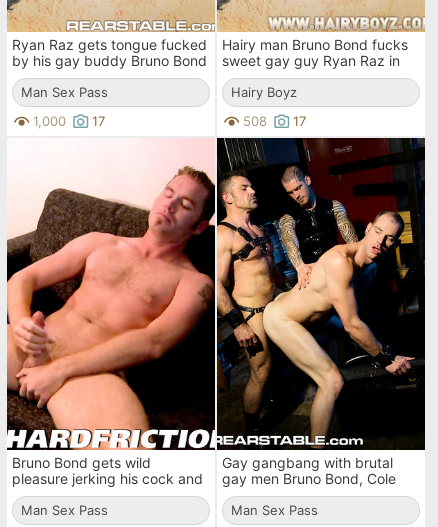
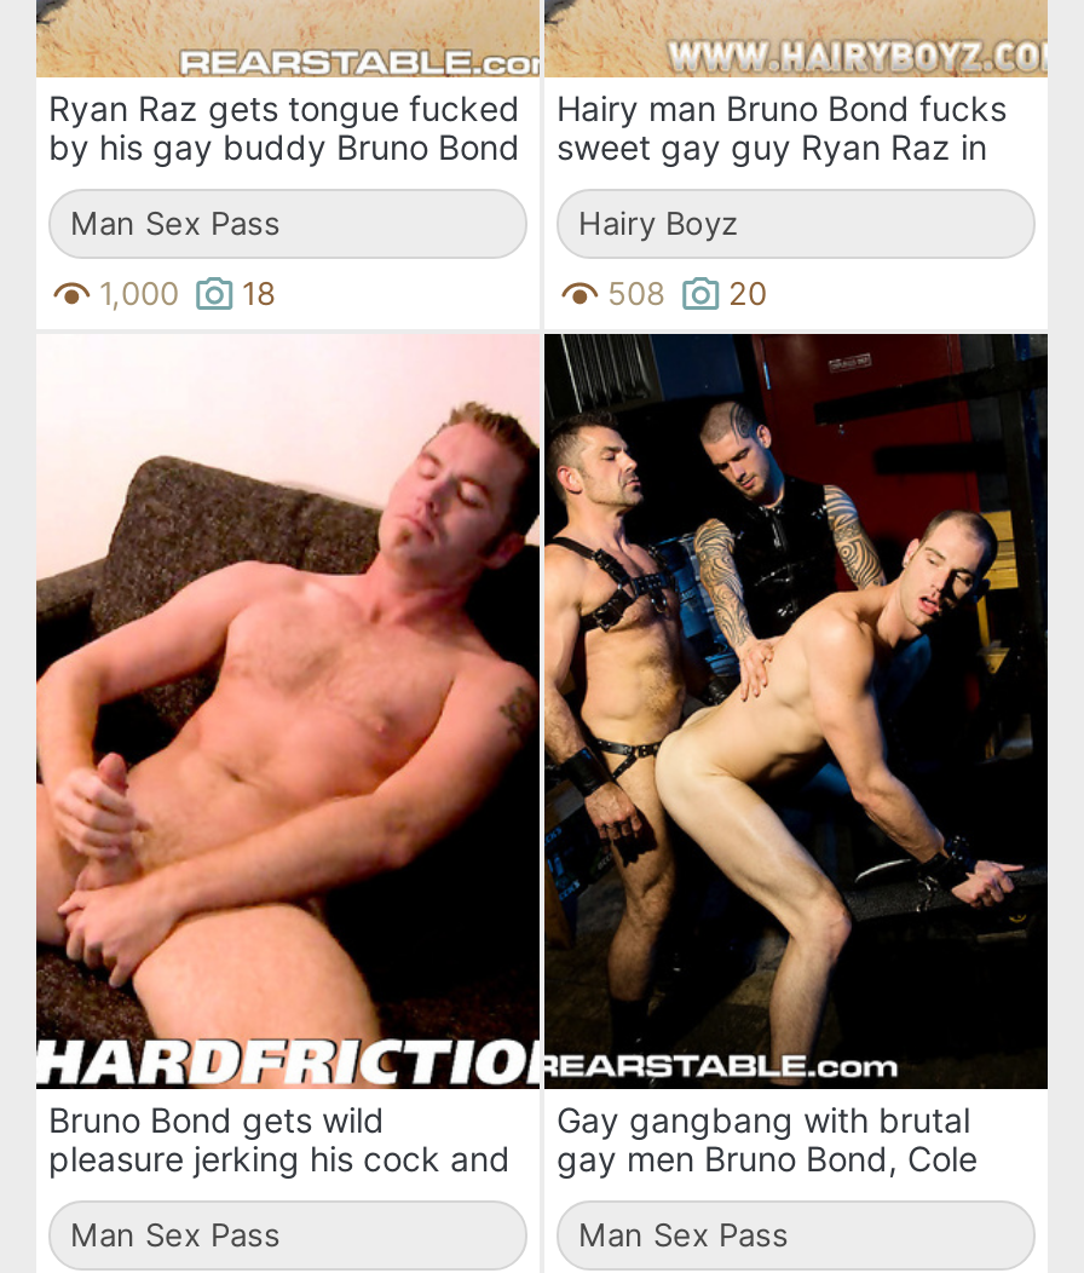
- 1,000 17
+ 1,000 18

- 508 17
+ 508 20
